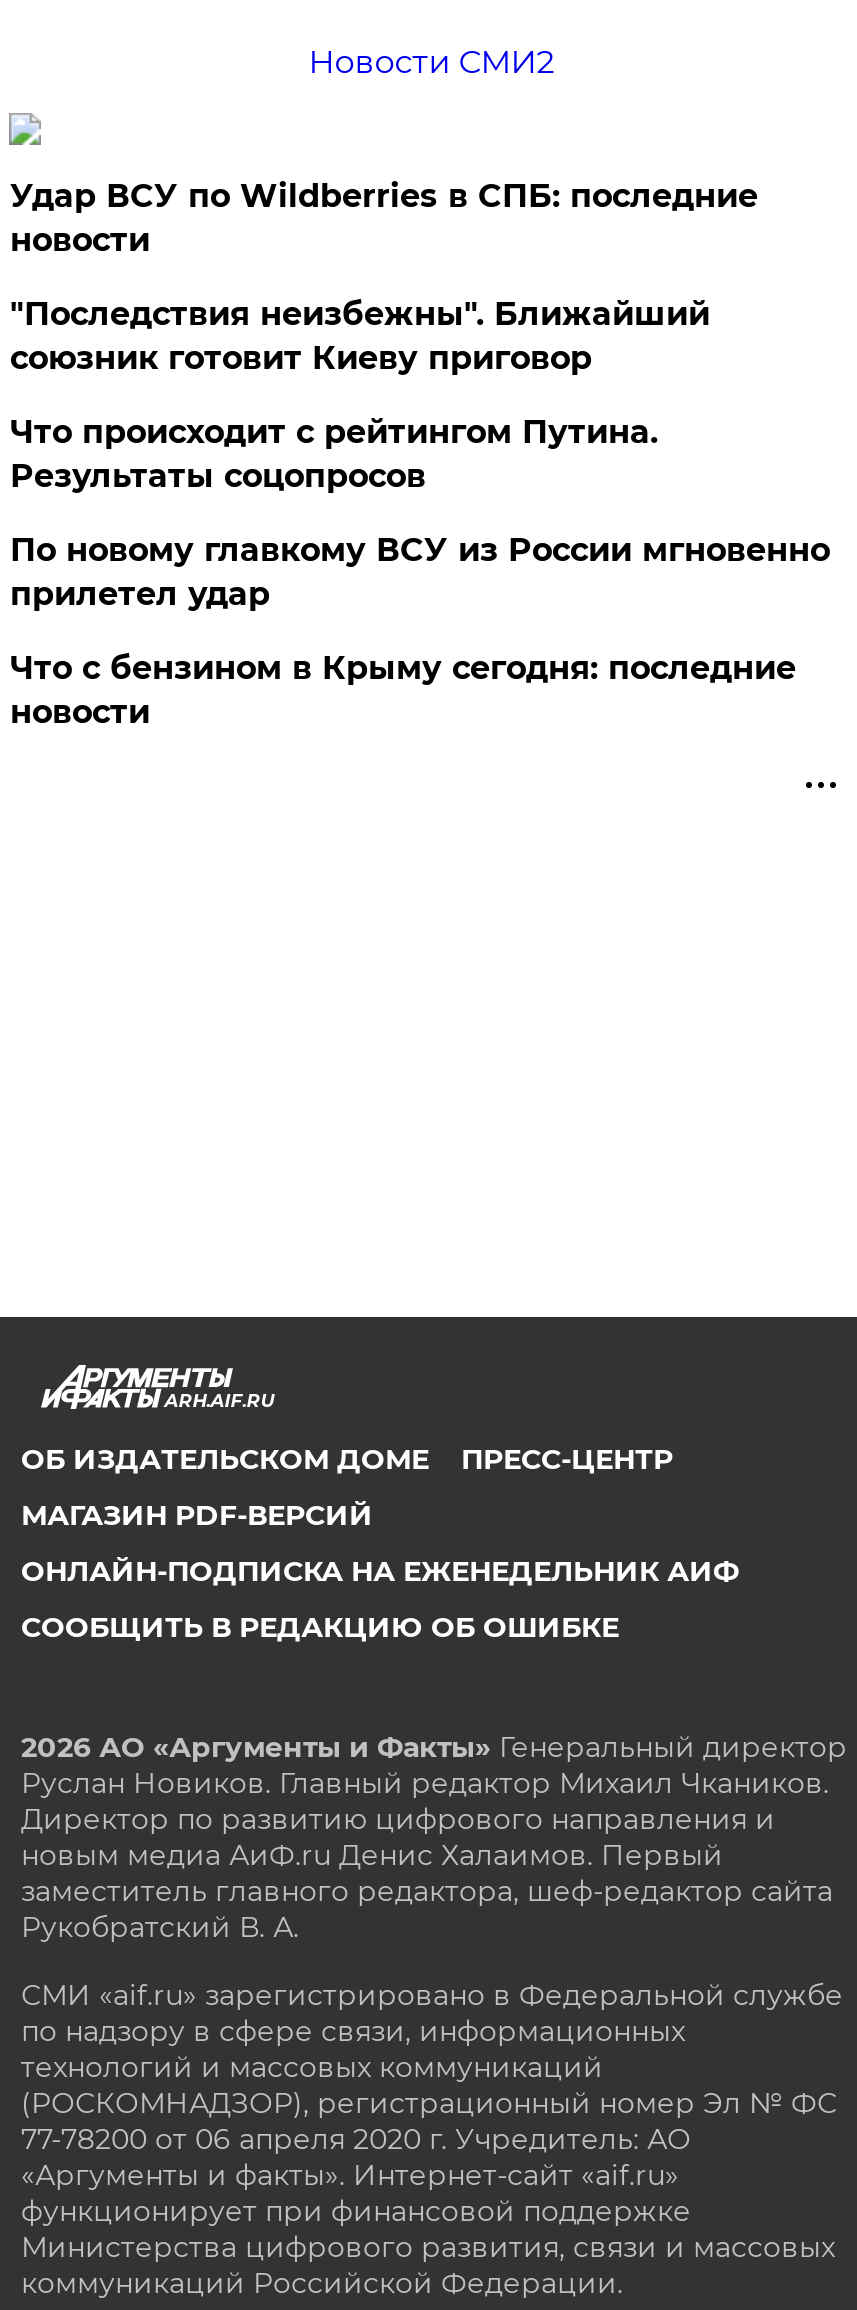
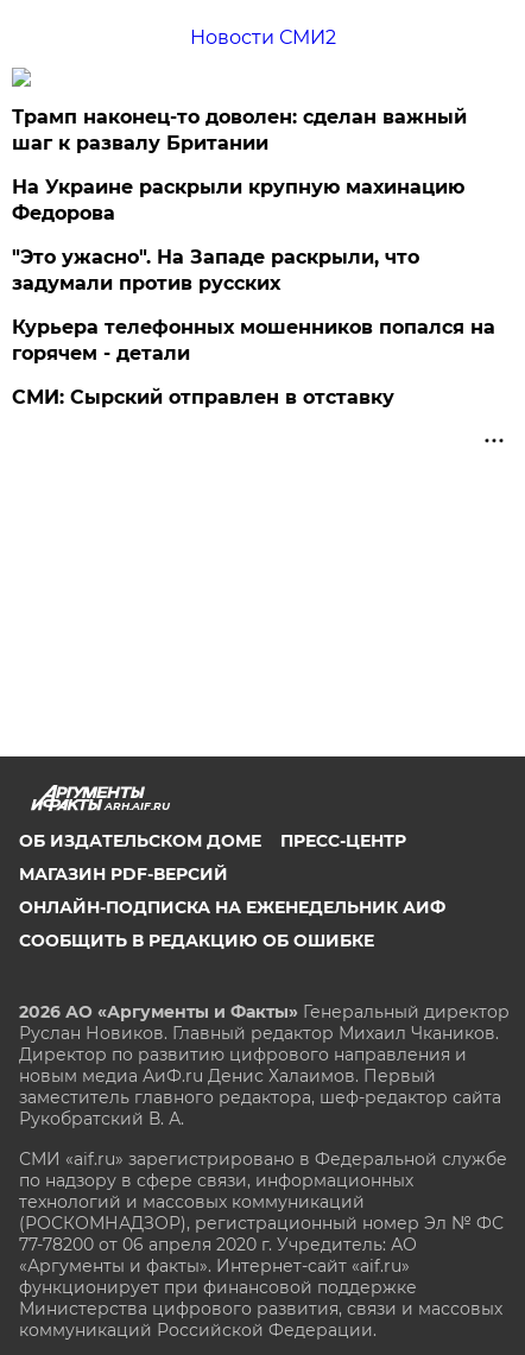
- Удар ВСУ по Wildberries в СПБ: последние
- новости
+ Трамп наконец-то доволен: сделан важный
+ шаг к развалу Британии

- "Последствия неизбежны". Ближайший
- союзник готовит Киеву приговор
+ На Украине раскрыли крупную махинацию
+ Федорова

- Что происходит с рейтингом Путина.
- Результаты соцопросов
+ "Это ужасно". На Западе раскрыли, что
+ задумали против русских

- По новому главкому ВСУ из России мгновенно
- прилетел удар
+ Курьера телефонных мошенников попался на
+ горячем - детали

- Что с бензином в Крыму сегодня: последние
- новости
+ СМИ: Сырский отправлен в отставку
